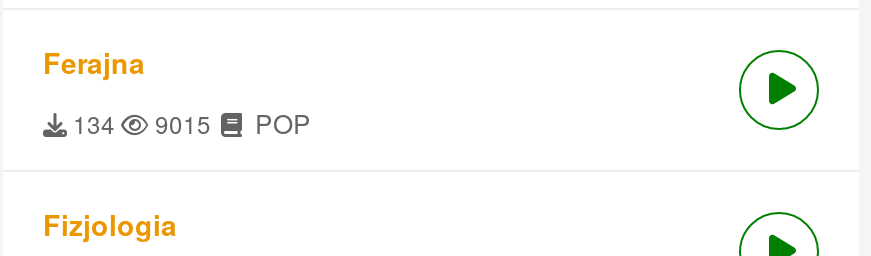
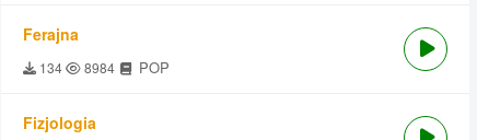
- 134 9015 POP
+ 134 8984 POP
